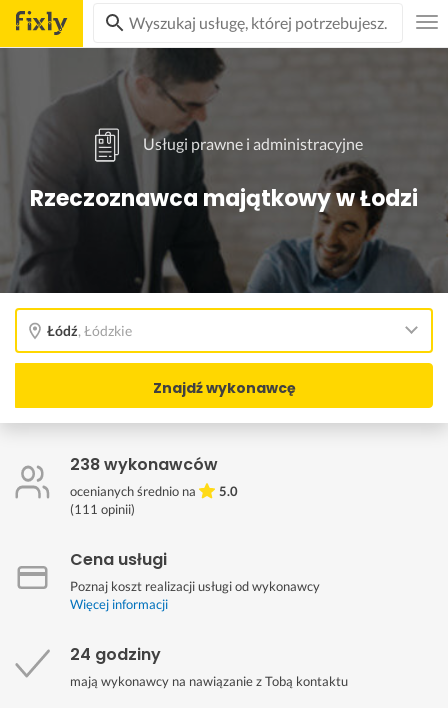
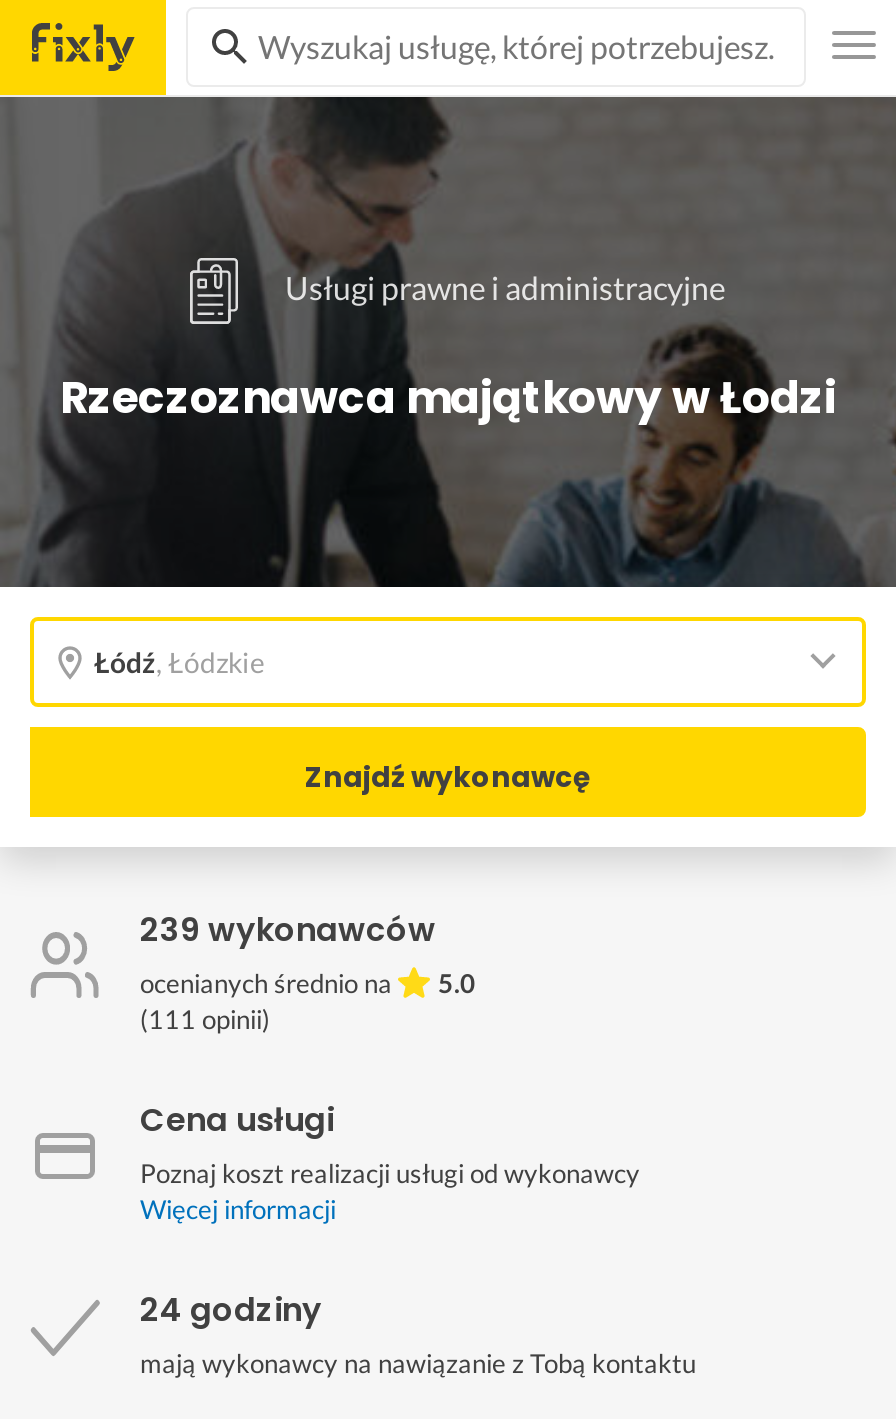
- 238 wykonawców
+ 239 wykonawców
